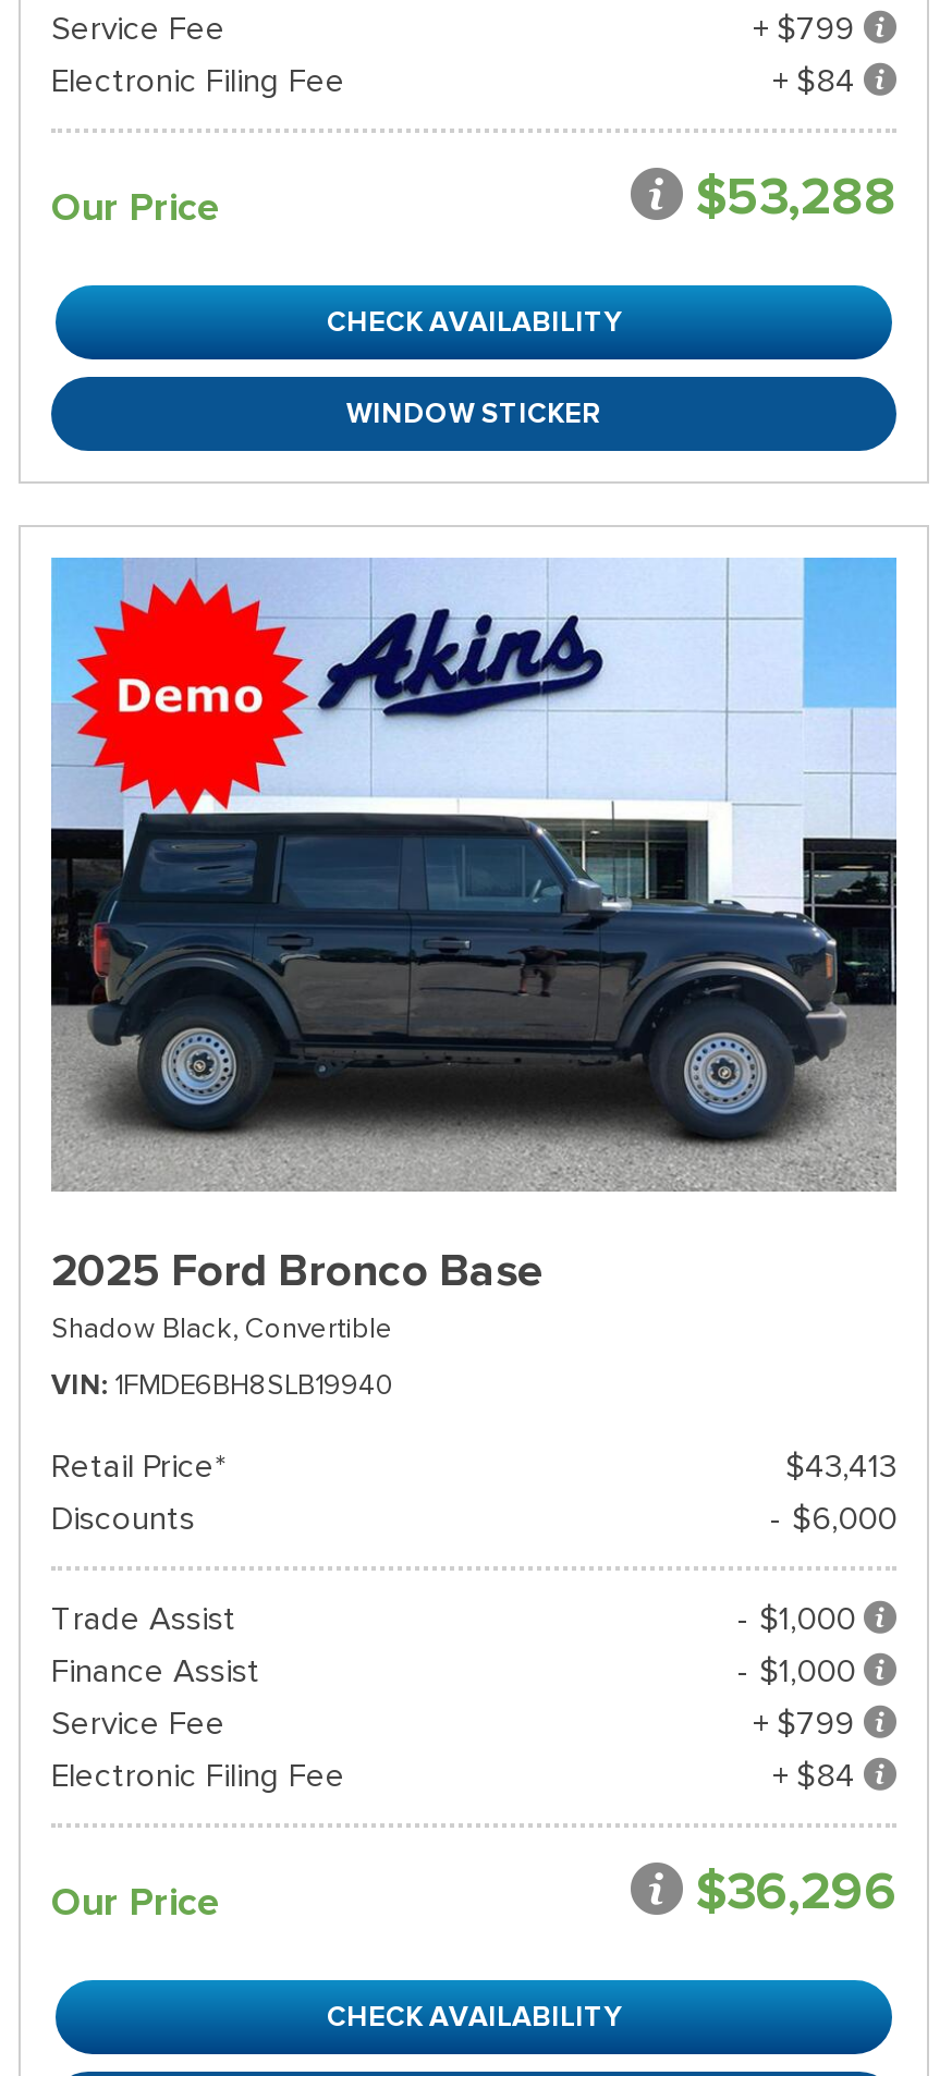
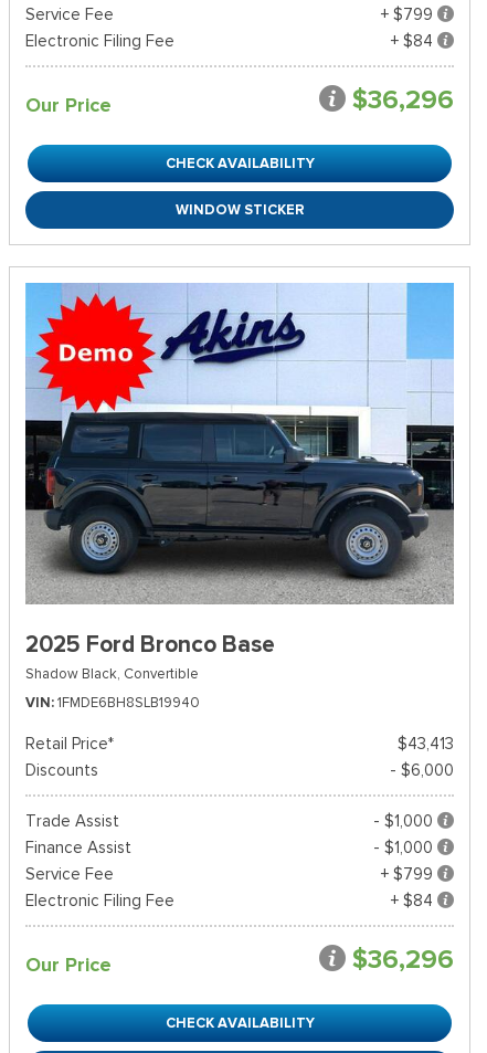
- $53,288
+ $36,296
